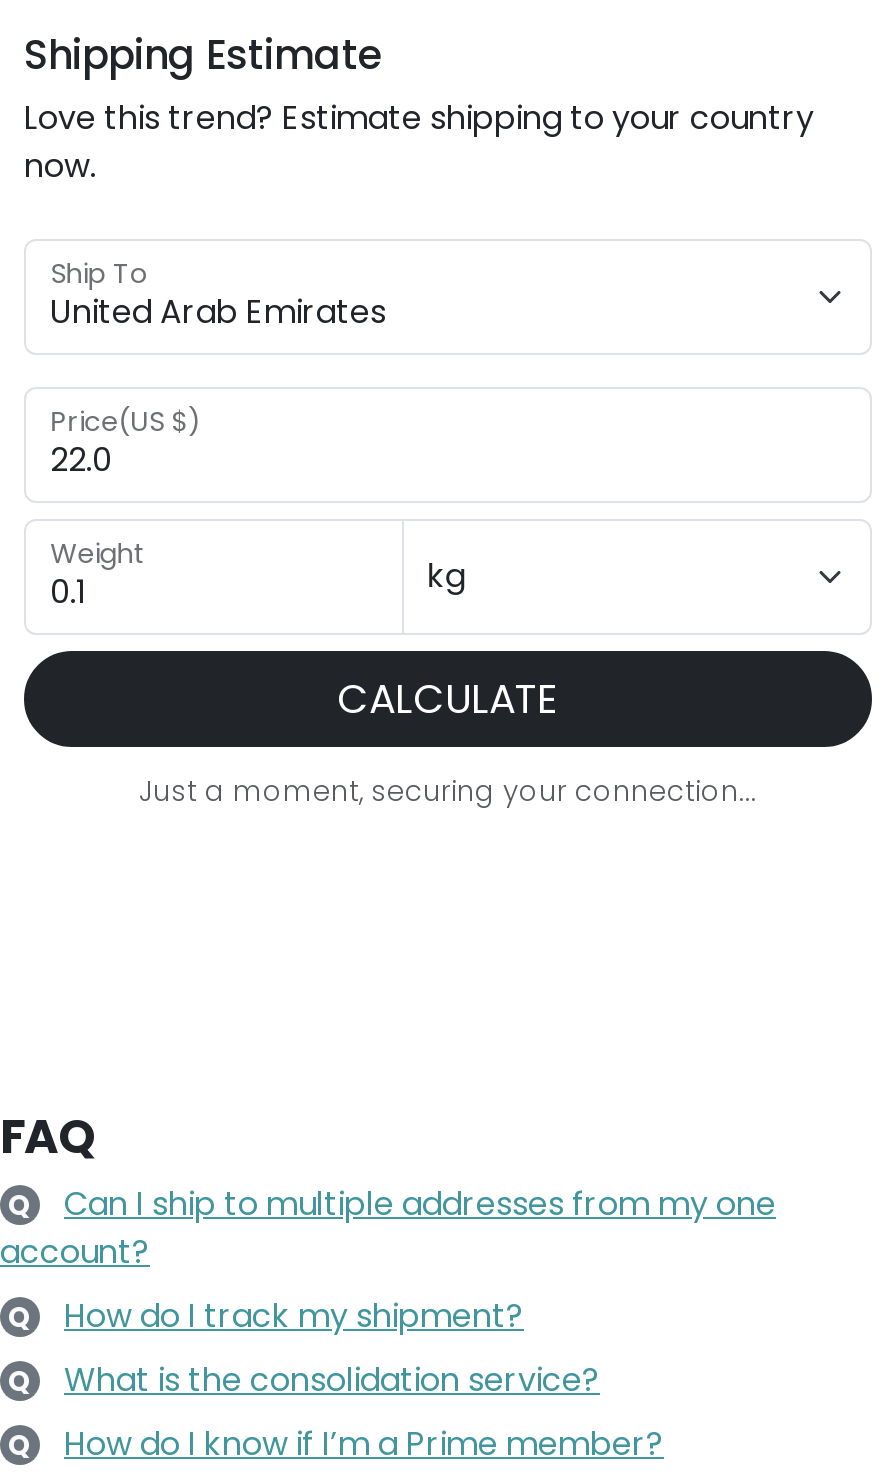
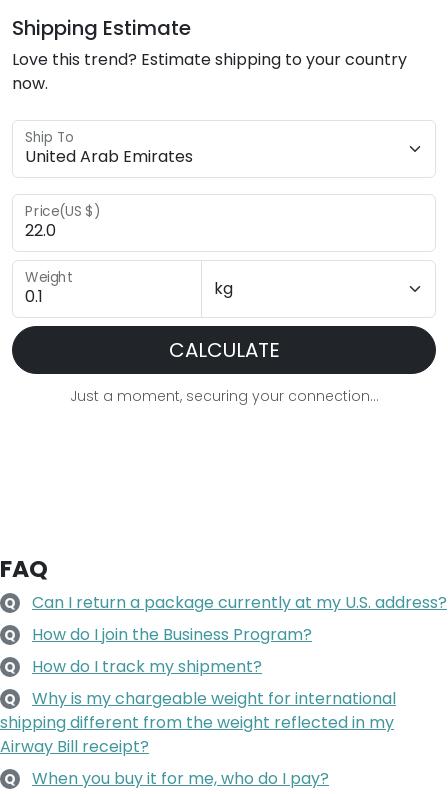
- Can I ship to multiple addresses from my one
- account?
+ Can I return a package currently at my U.S. address?
+ Q
+ How do I join the Business Program?

- What is the consolidation service?
+ Why is my chargeable weight for international
+ shipping different from the weight reflected in my
+ Airway Bill receipt?

- How do I know if I’m a Prime member?
+ When you buy it for me, who do I pay?
